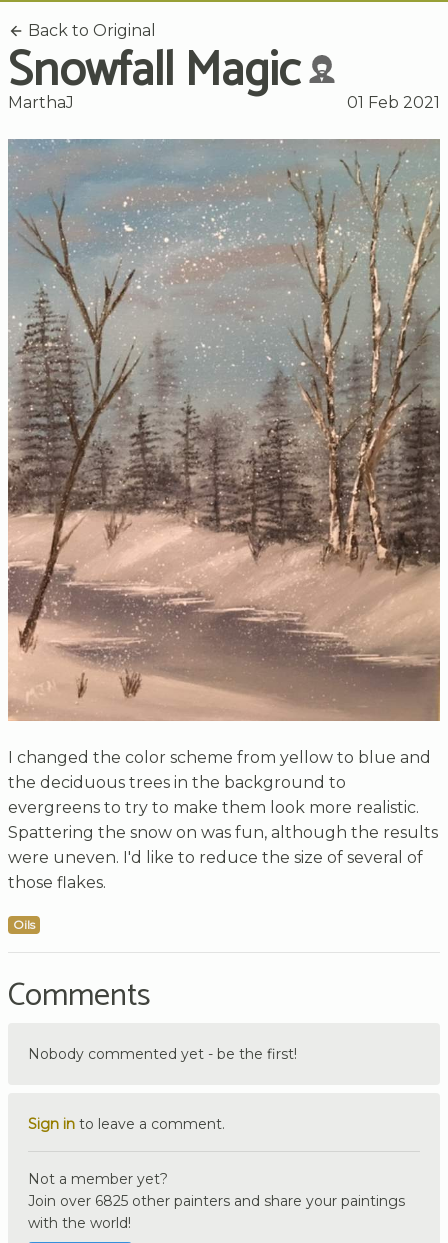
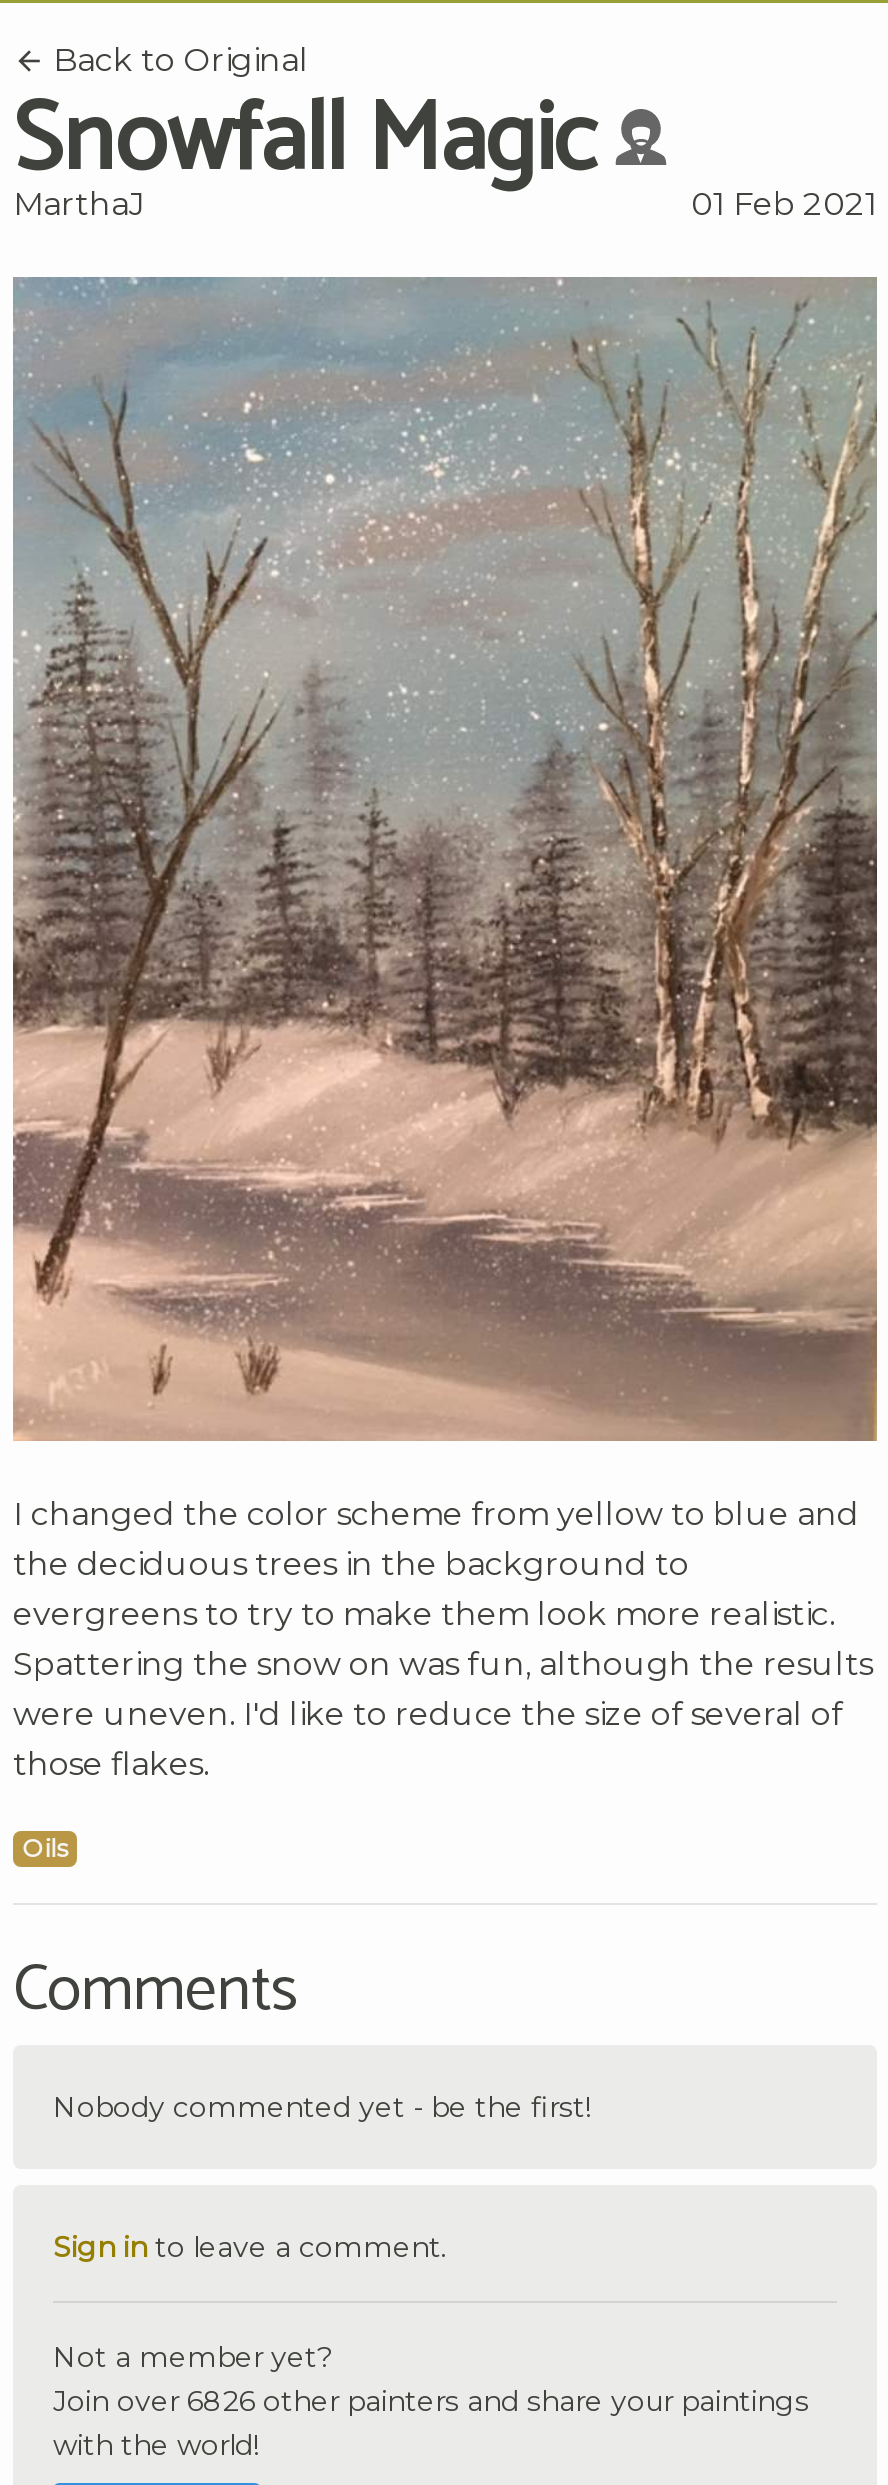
- Join over 6825 other painters and share your paintings
+ Join over 6826 other painters and share your paintings
